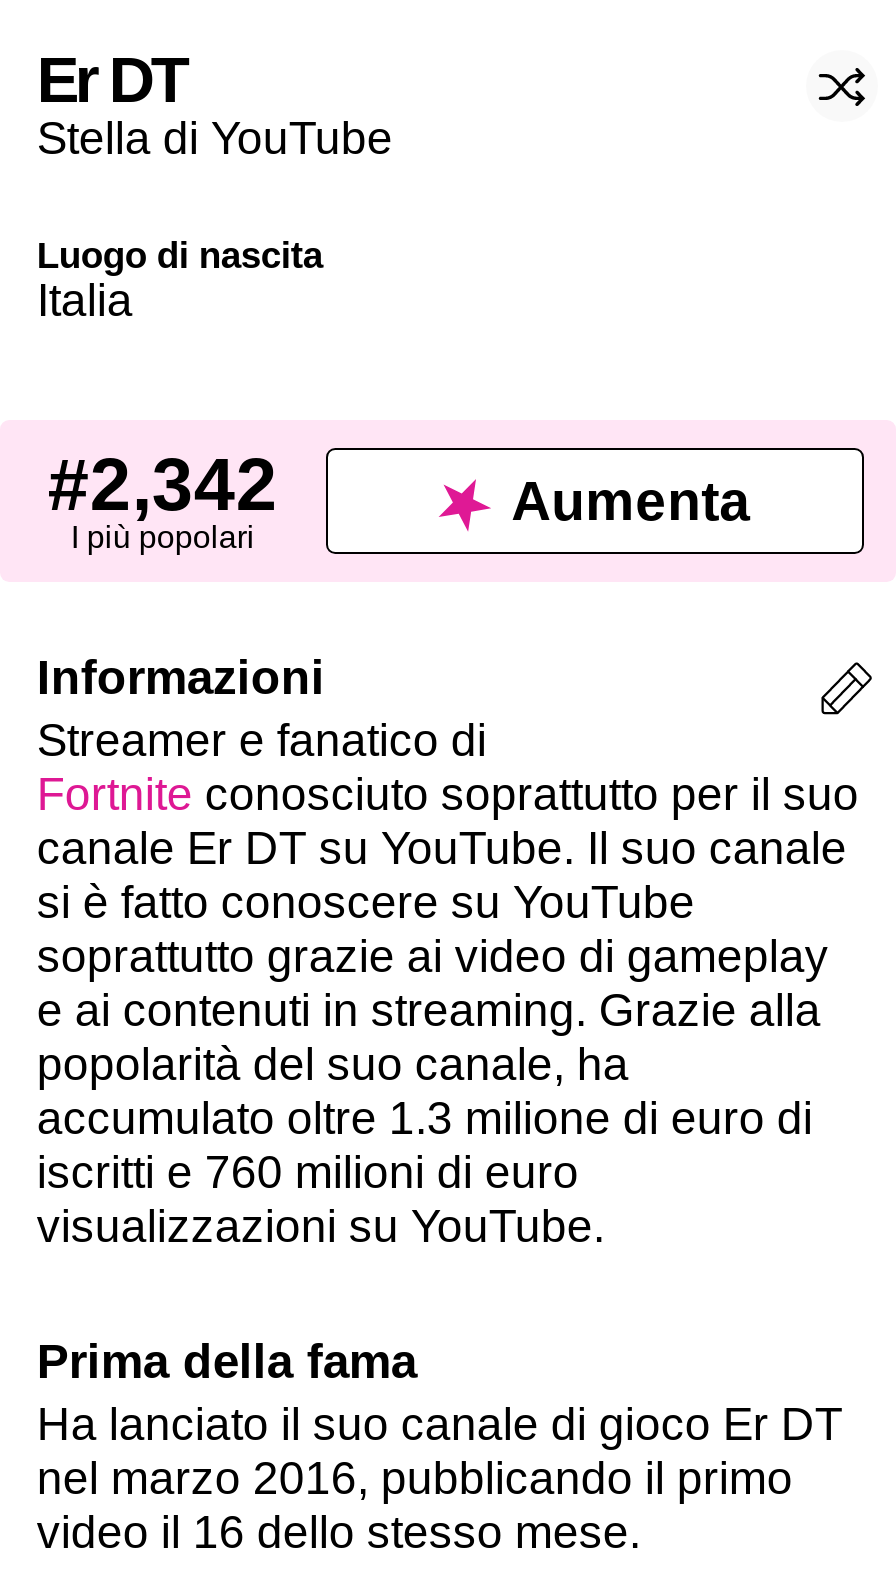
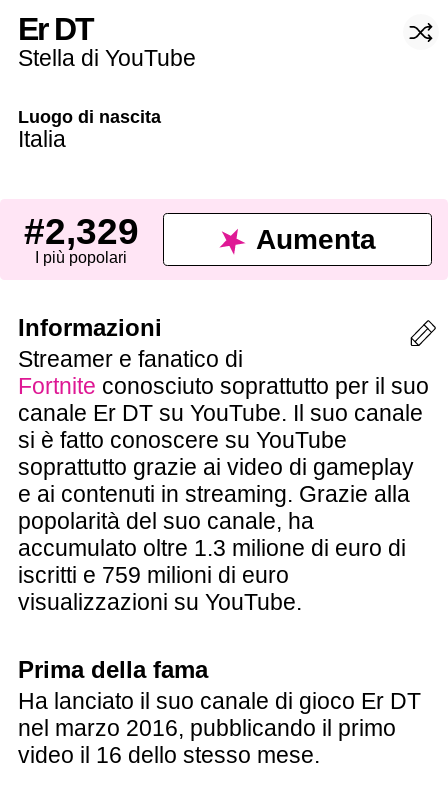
- #2,342
+ #2,329

- iscritti e 760 milioni di euro
+ iscritti e 759 milioni di euro
